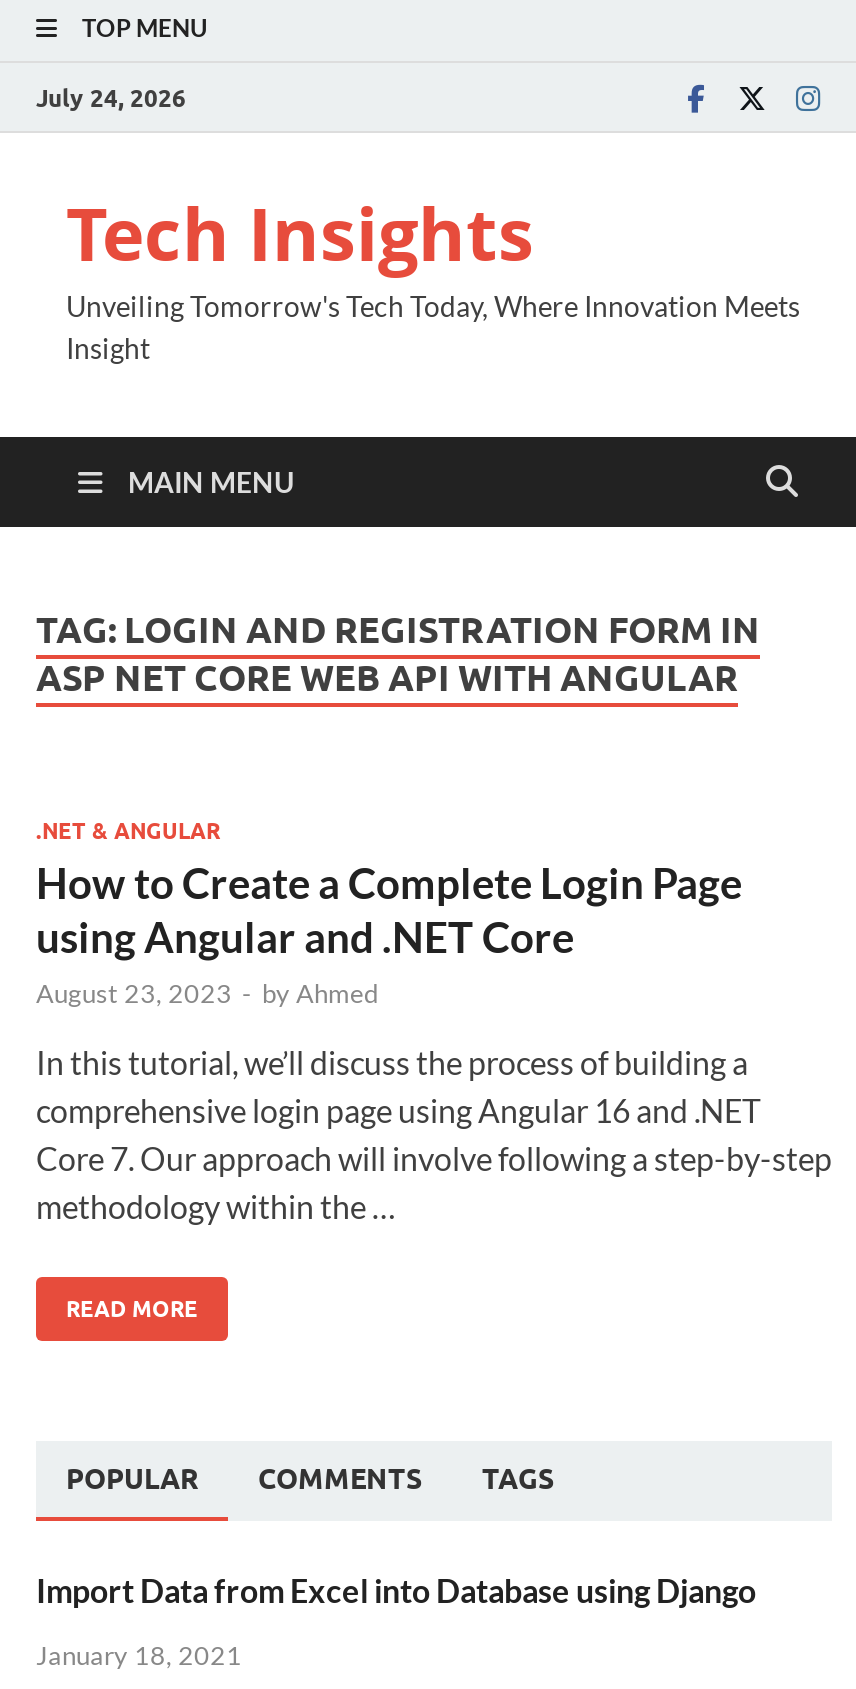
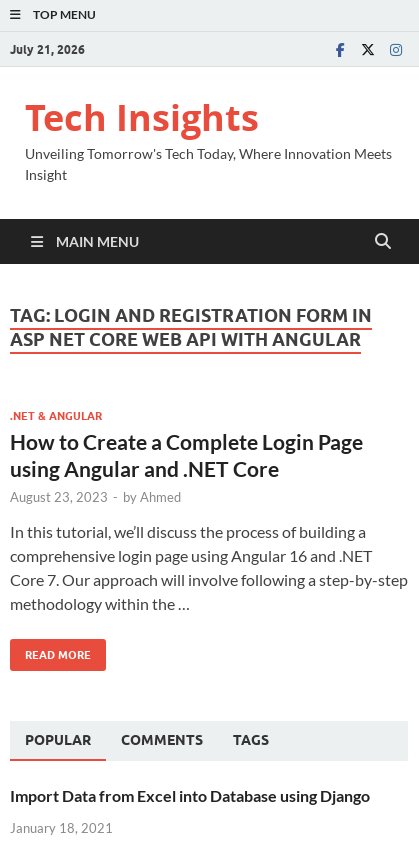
- July 24, 2026
+ July 21, 2026
